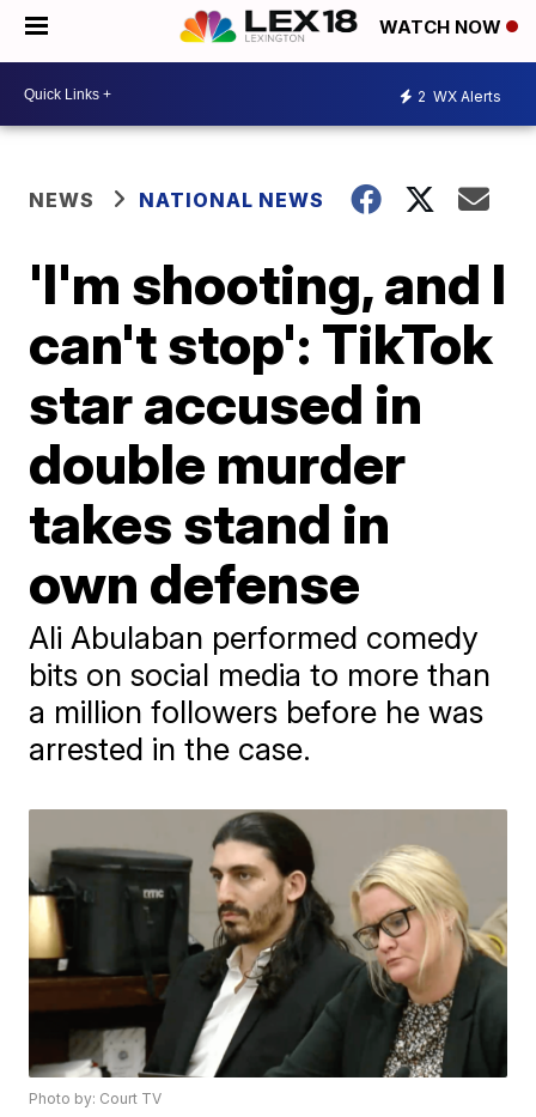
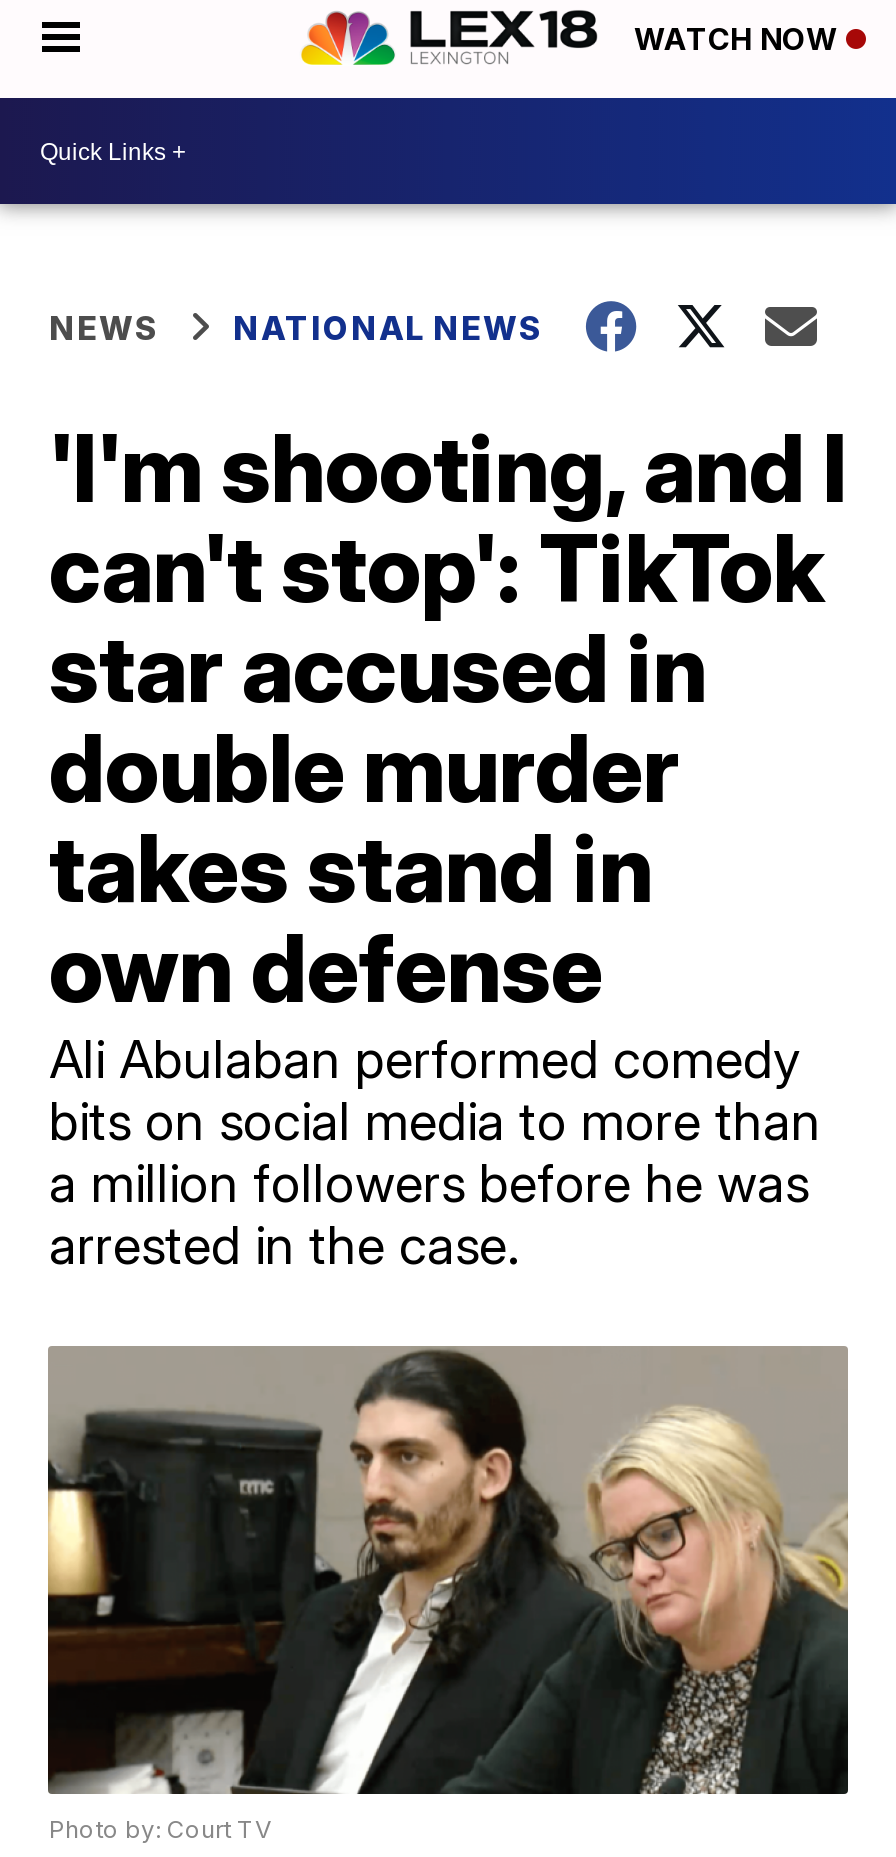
- 2 WX Alerts
